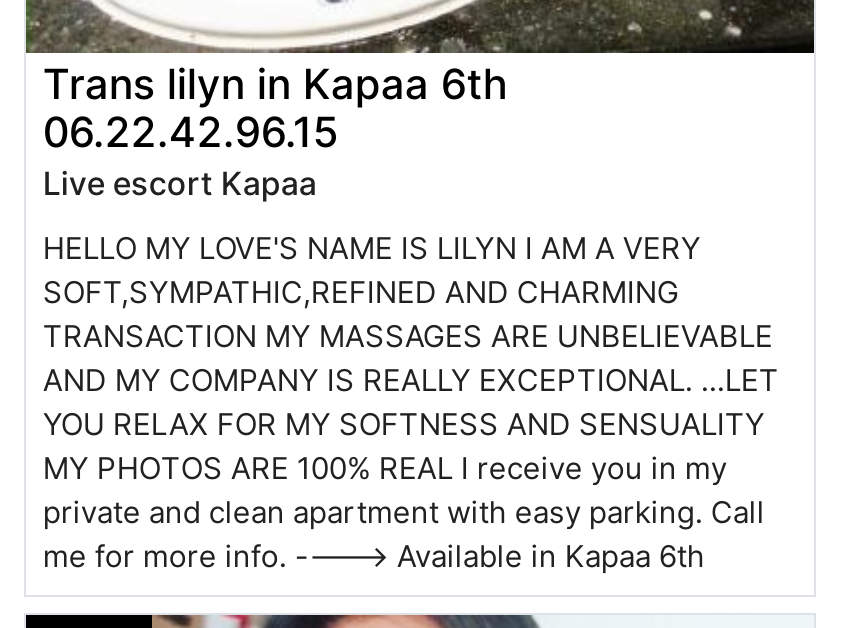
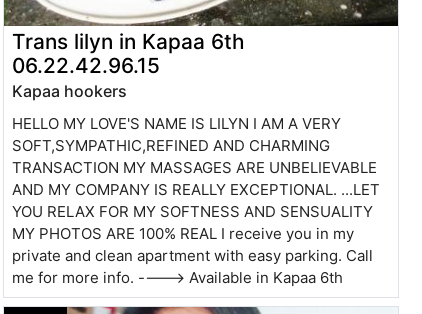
- Live escort Kapaa
+ Kapaa hookers
